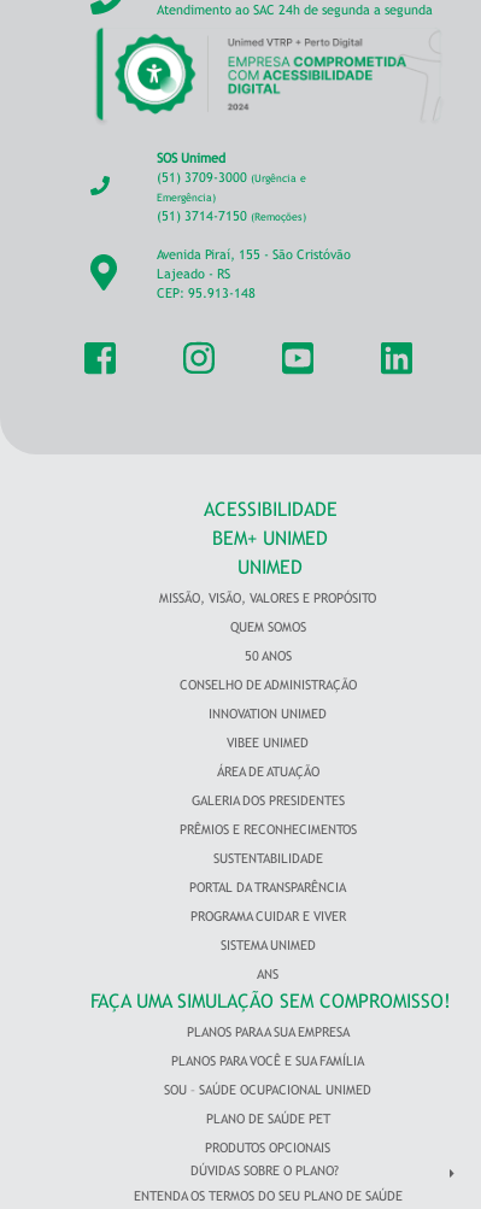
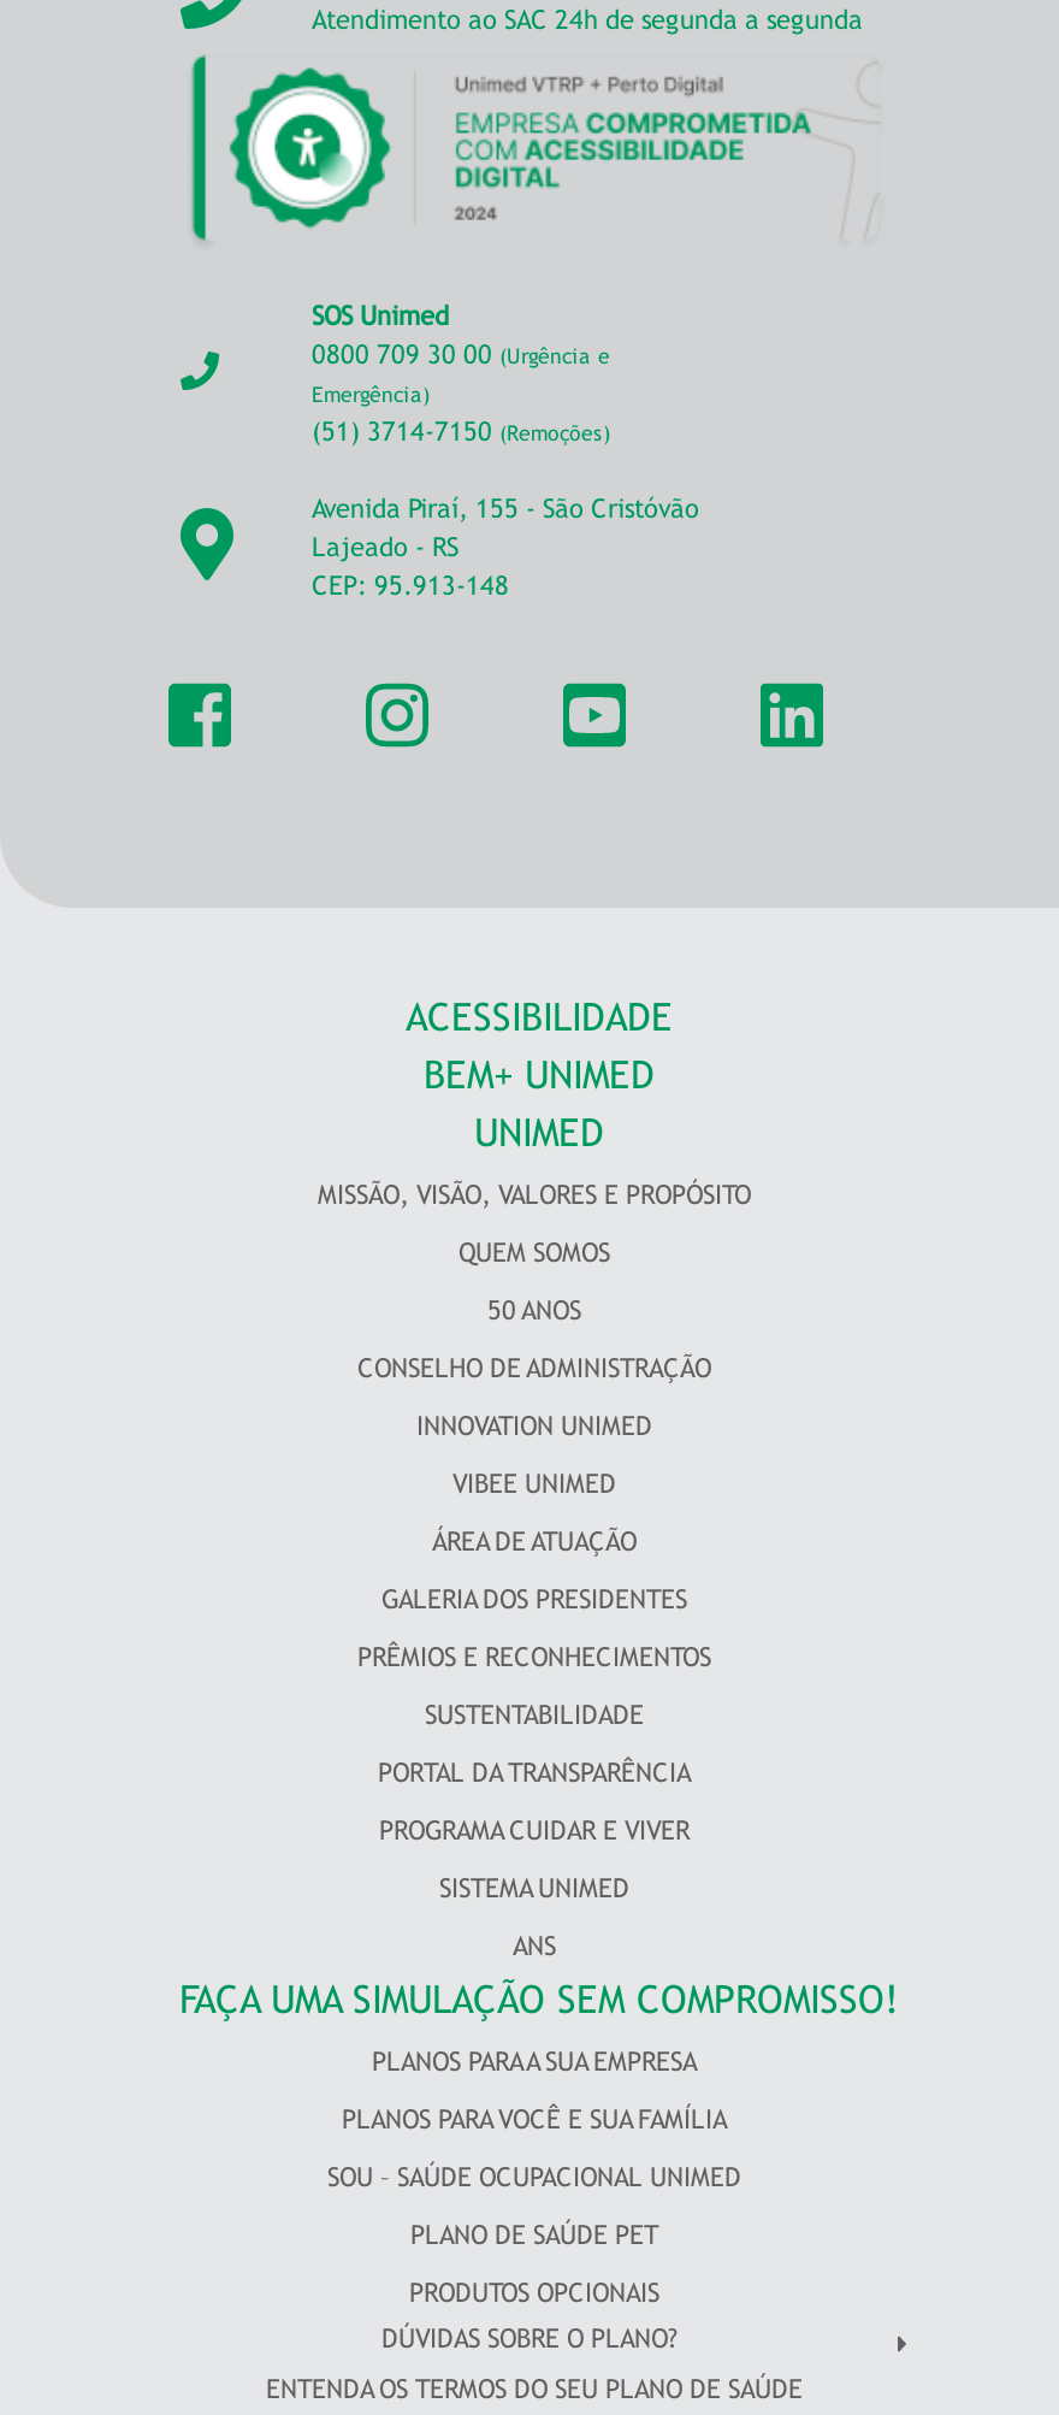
- (51) 3709-3000 (Urgência e
+ 0800 709 30 00 (Urgência e
